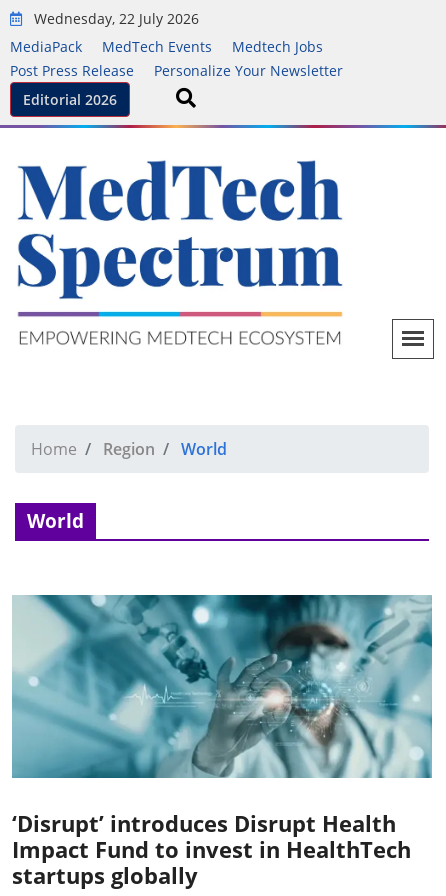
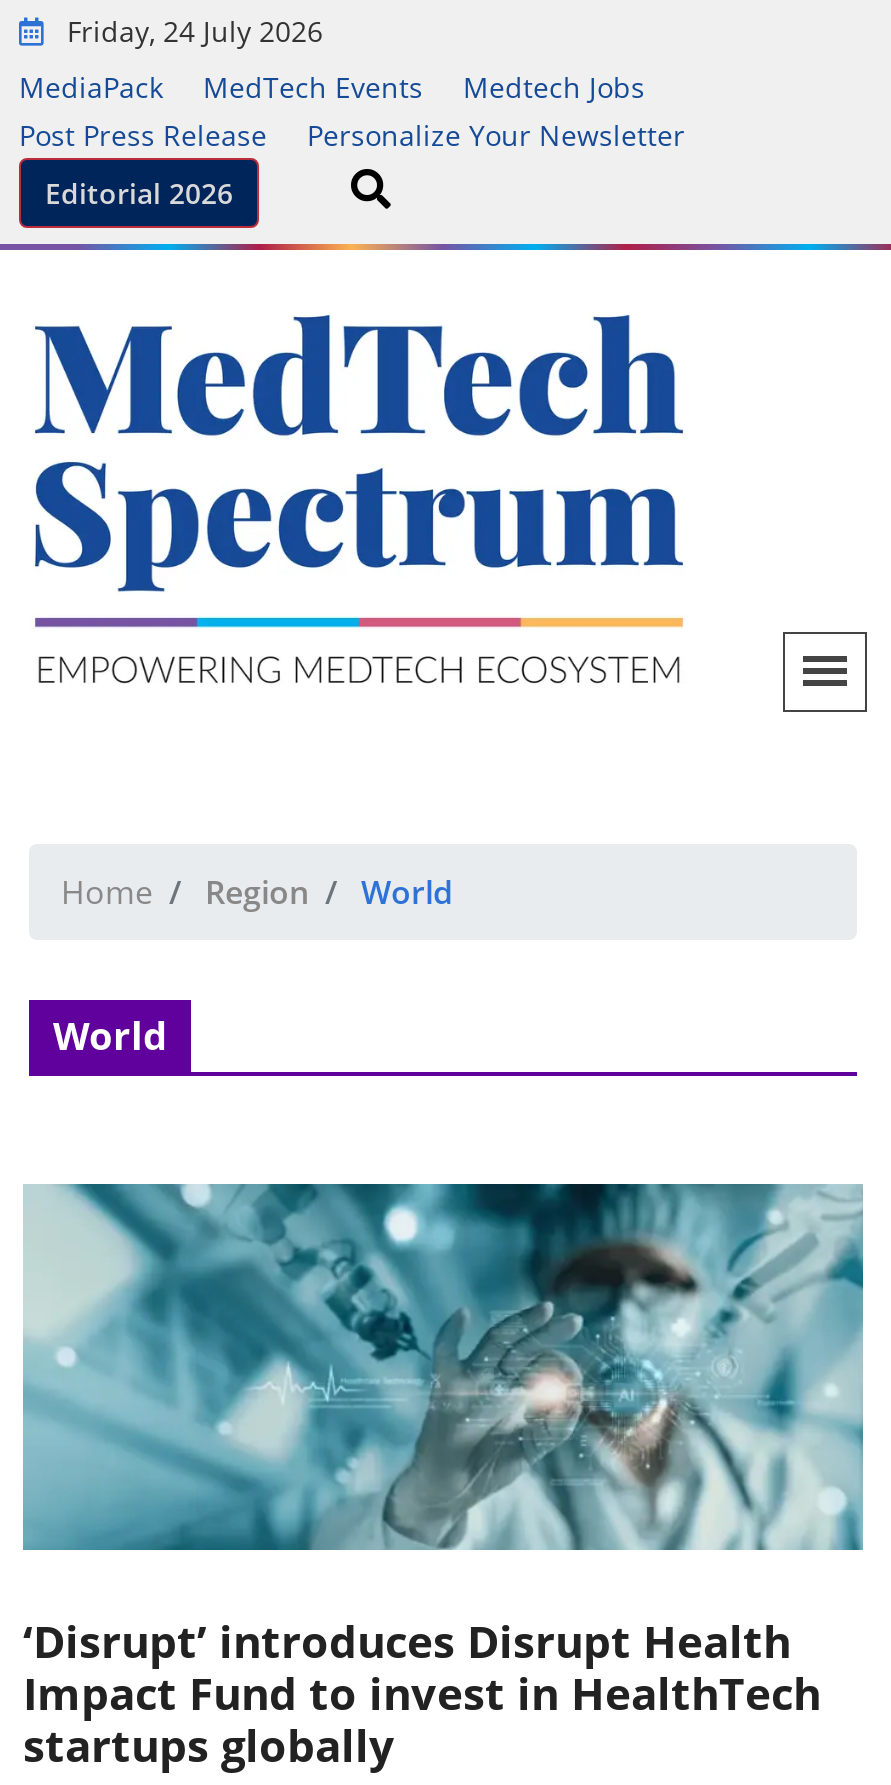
- Wednesday, 22 July 2026
+ Friday, 24 July 2026
